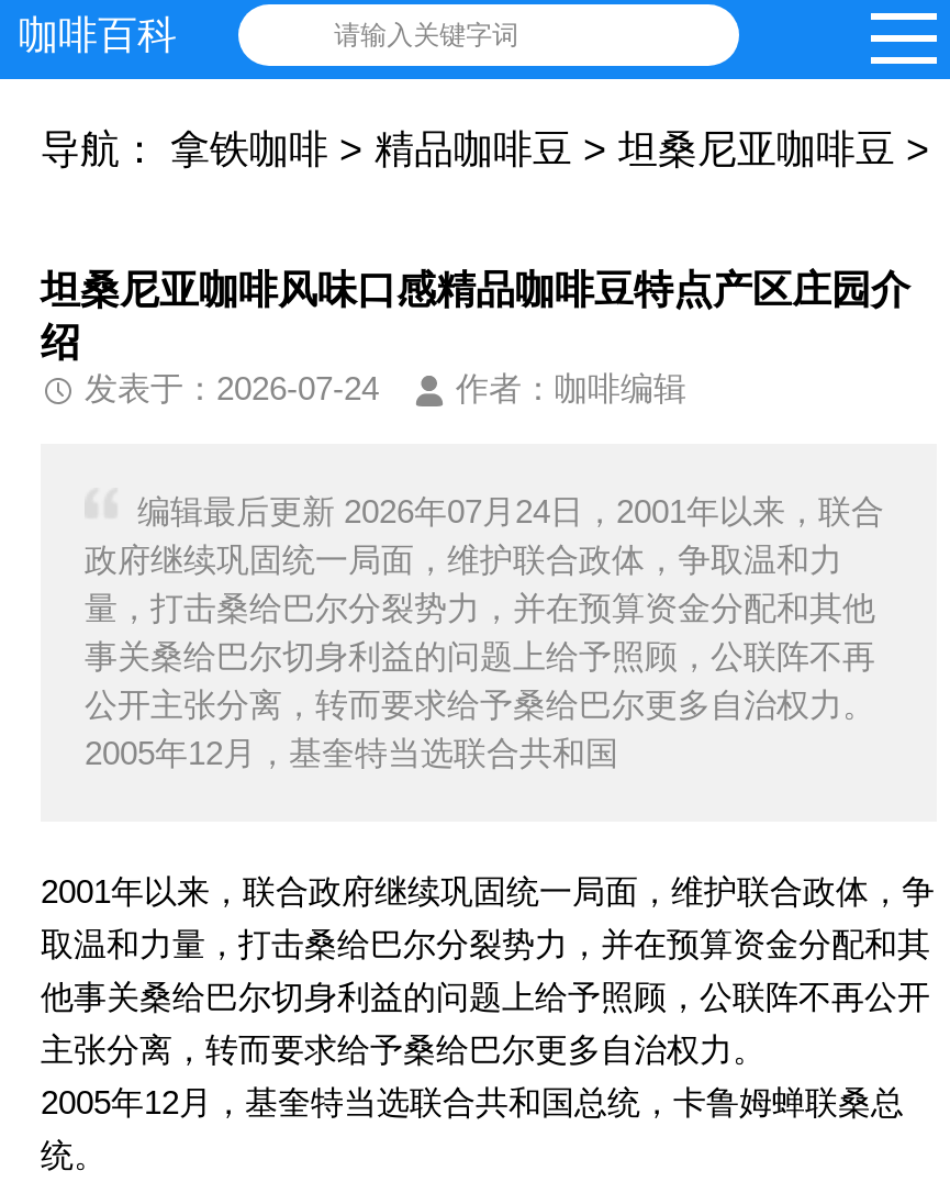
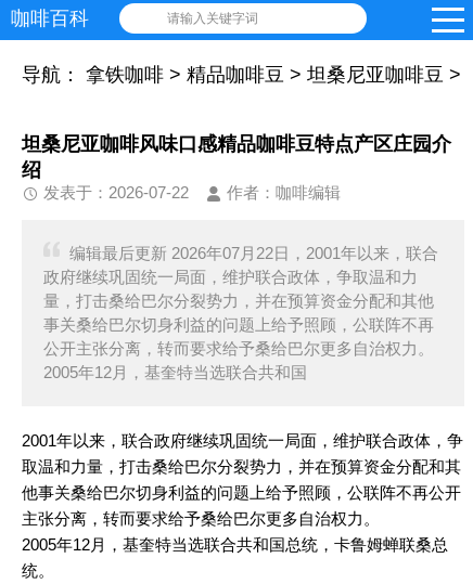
- 发表于：2026-07-24
+ 发表于：2026-07-22

- 编辑最后更新 2026年07月24日，2001年以来，联合
+ 编辑最后更新 2026年07月22日，2001年以来，联合
